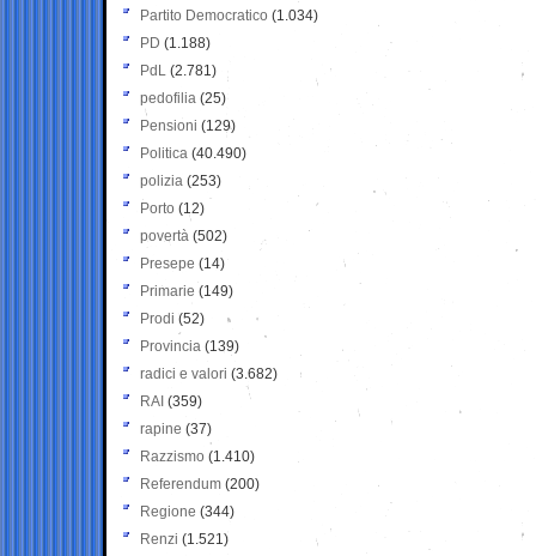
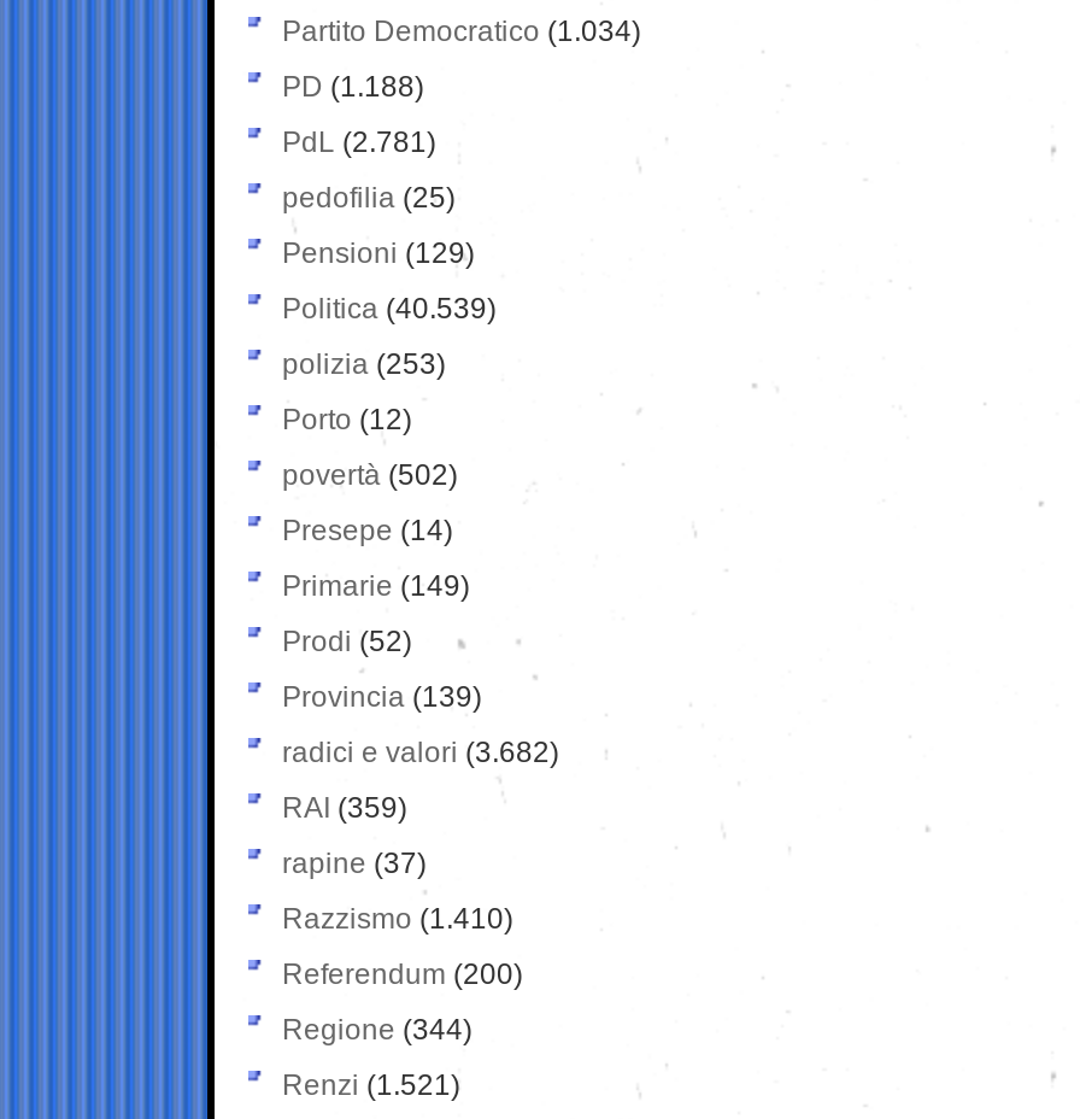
- Politica (40.490)
+ Politica (40.539)
